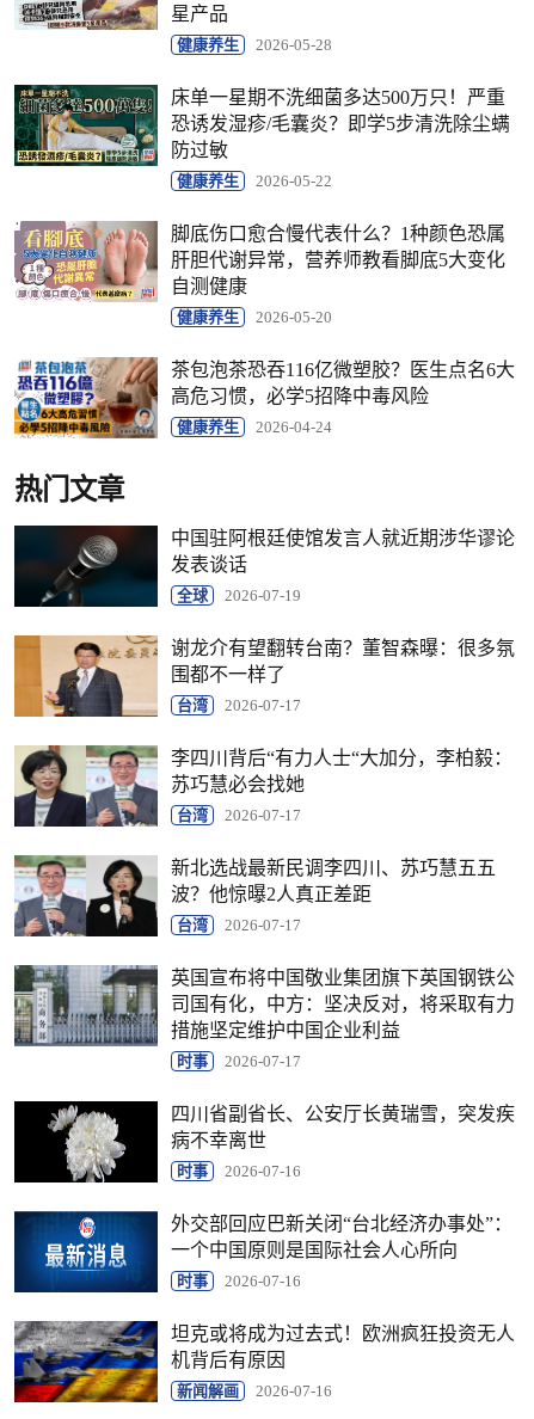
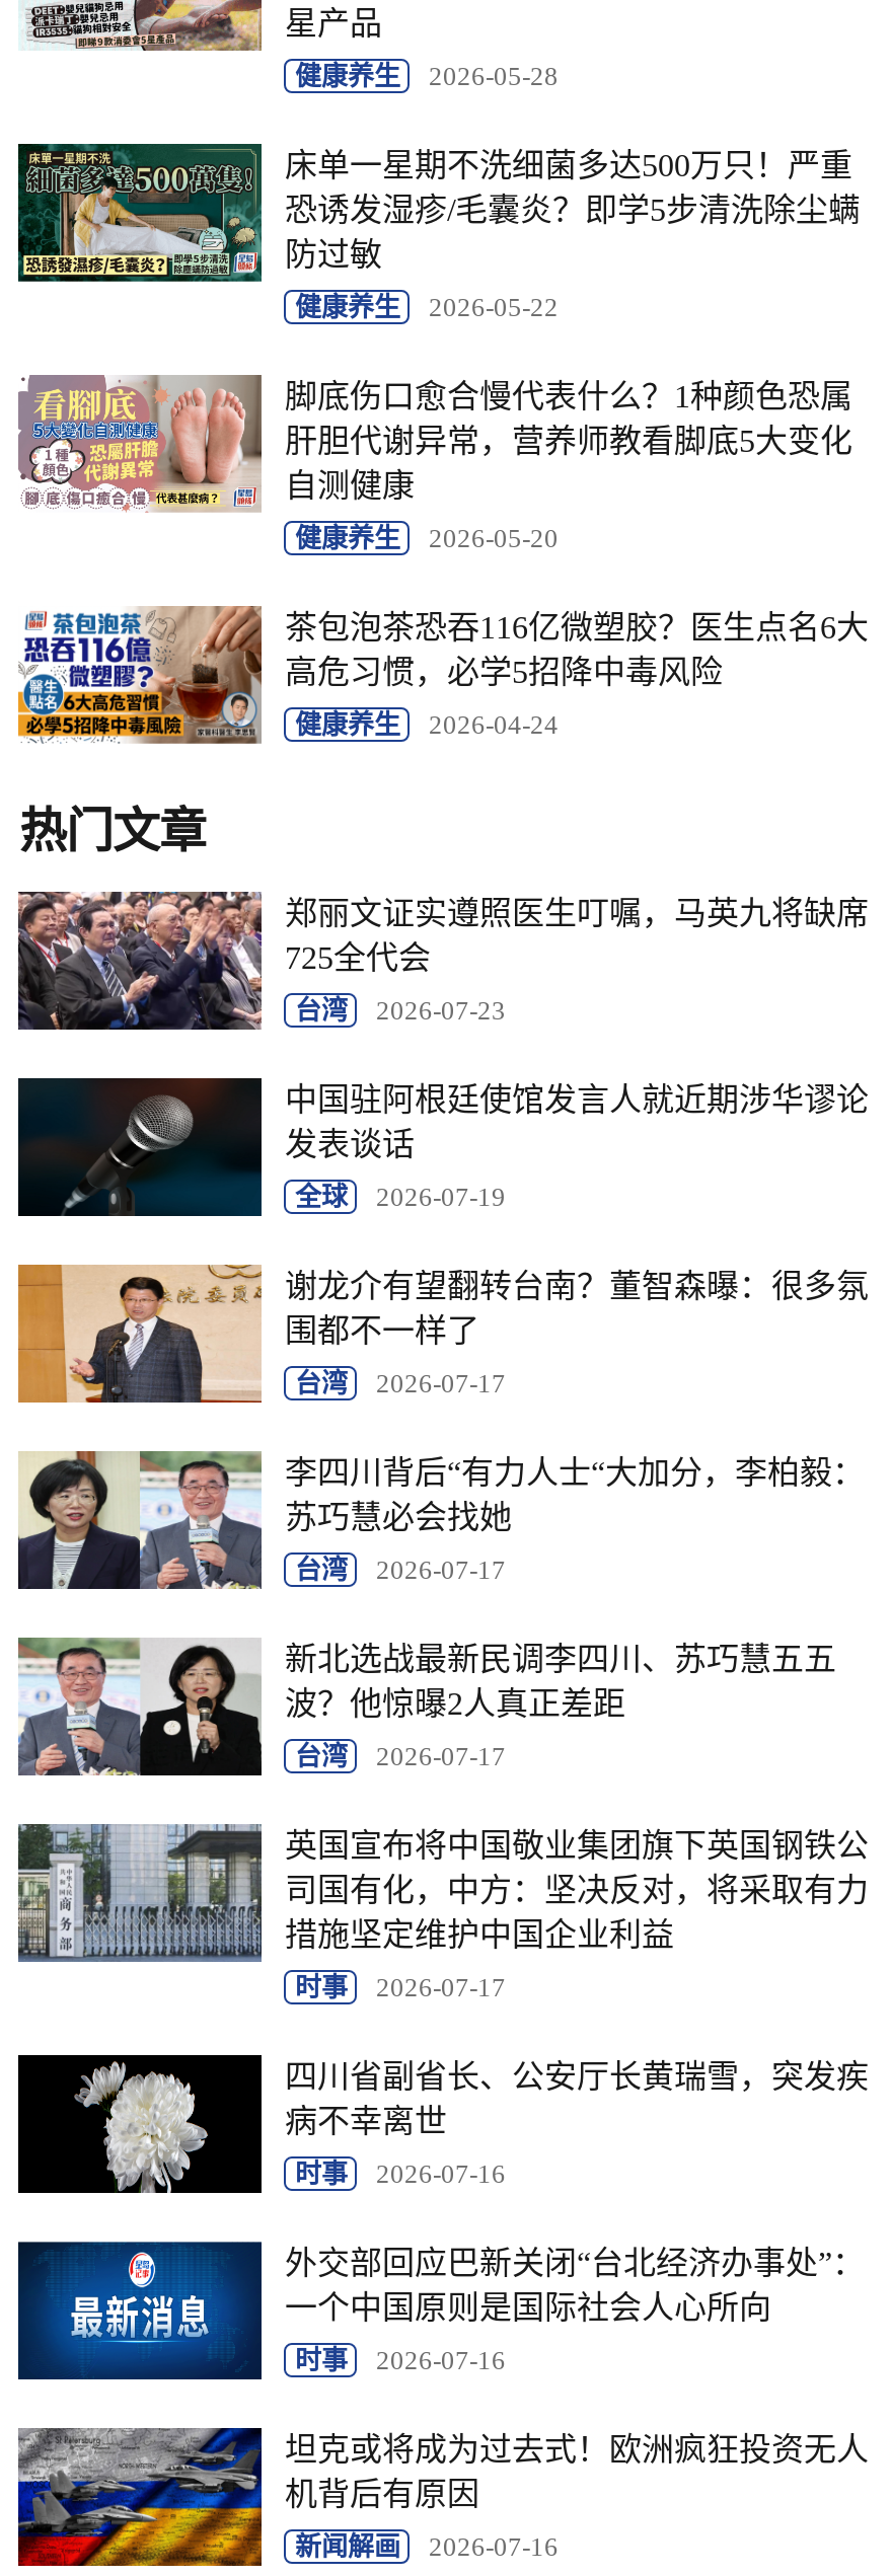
+ [image]
+ 郑丽文证实遵照医生叮嘱，马英九将缺席
+ 725全代会
+ 台湾
+ 2026-07-23
